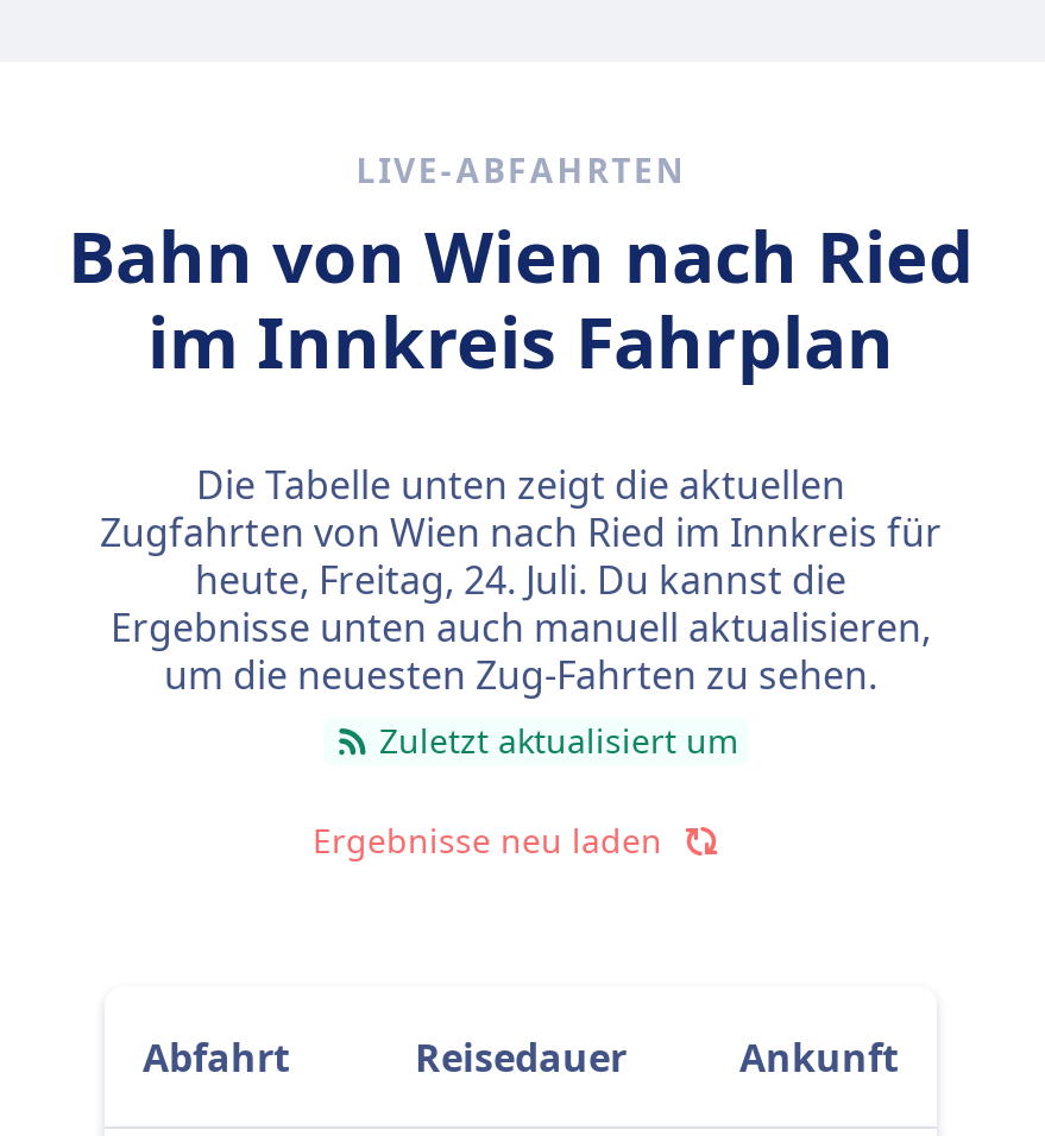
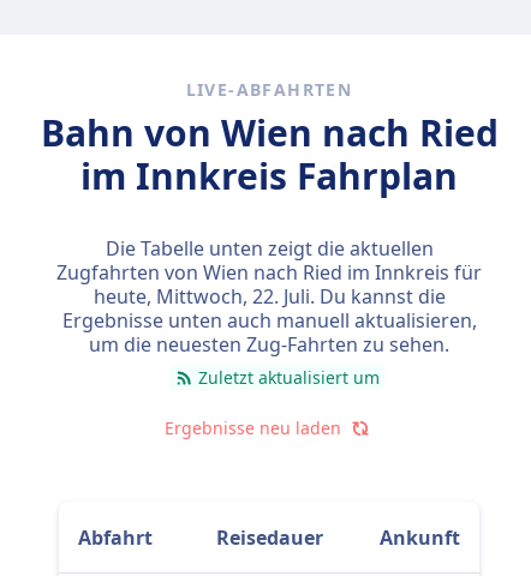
- heute, Freitag, 24. Juli. Du kannst die
+ heute, Mittwoch, 22. Juli. Du kannst die
